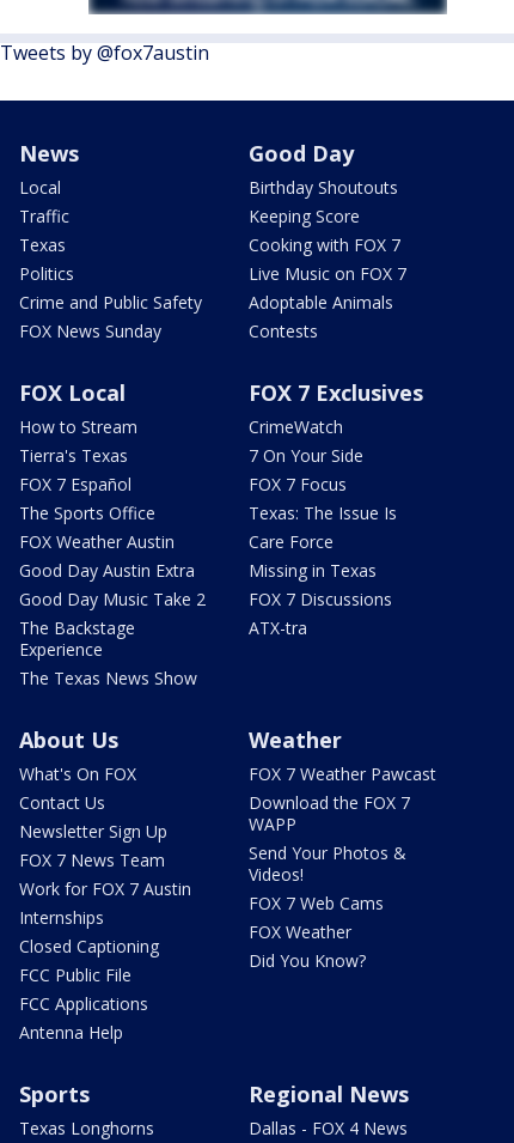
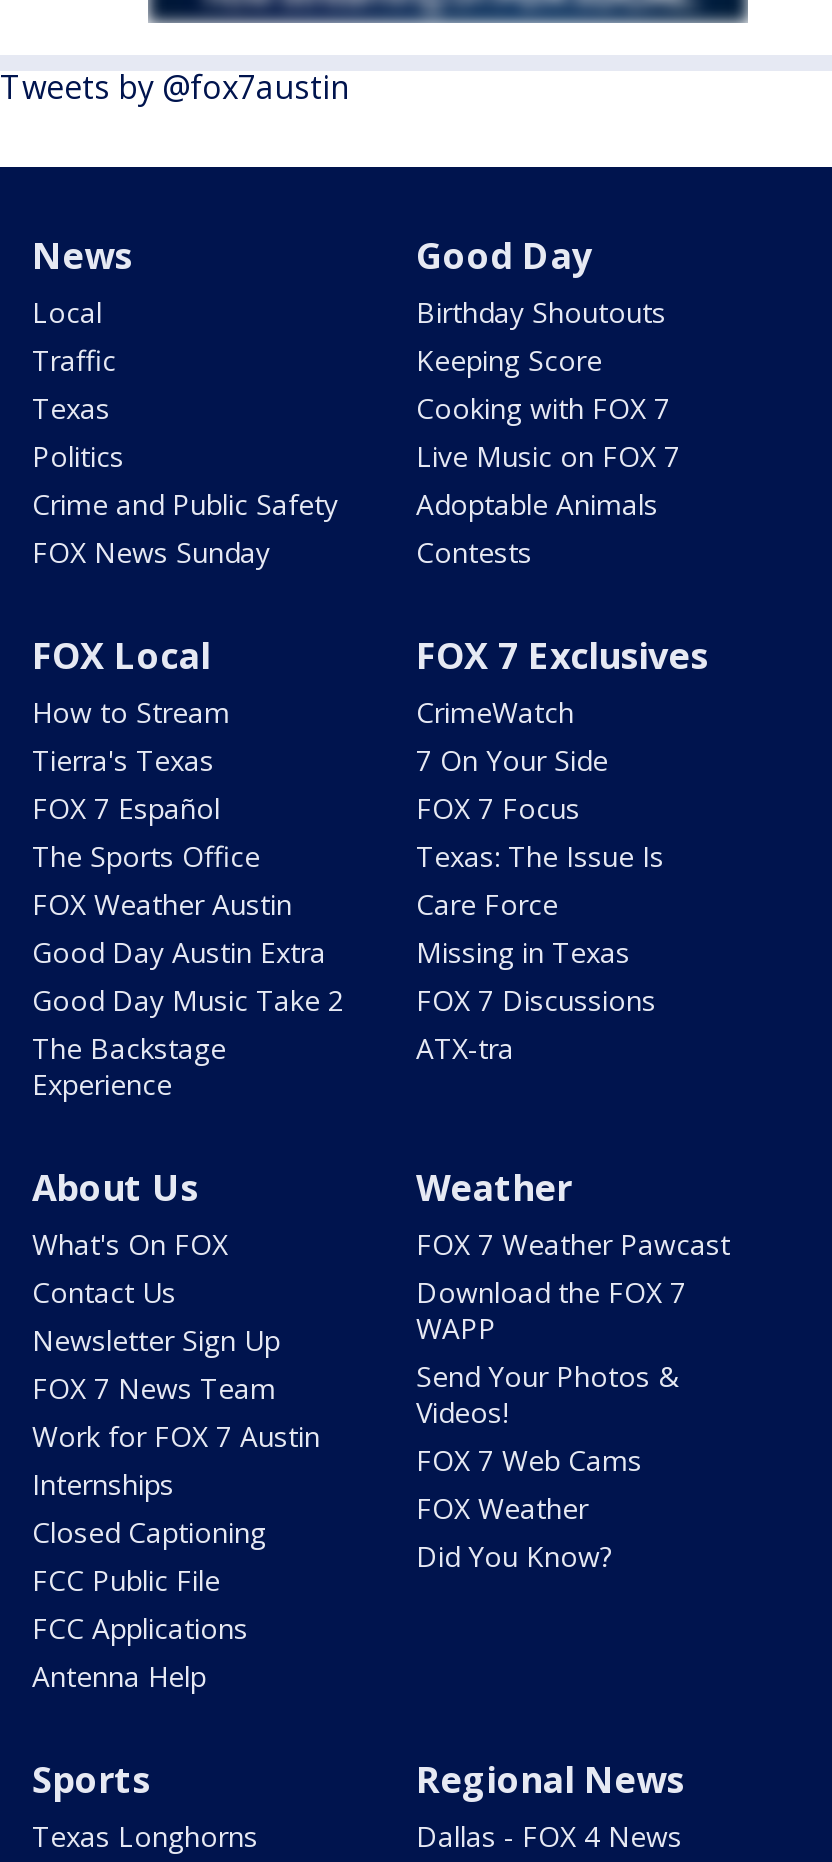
- The Texas News Show
